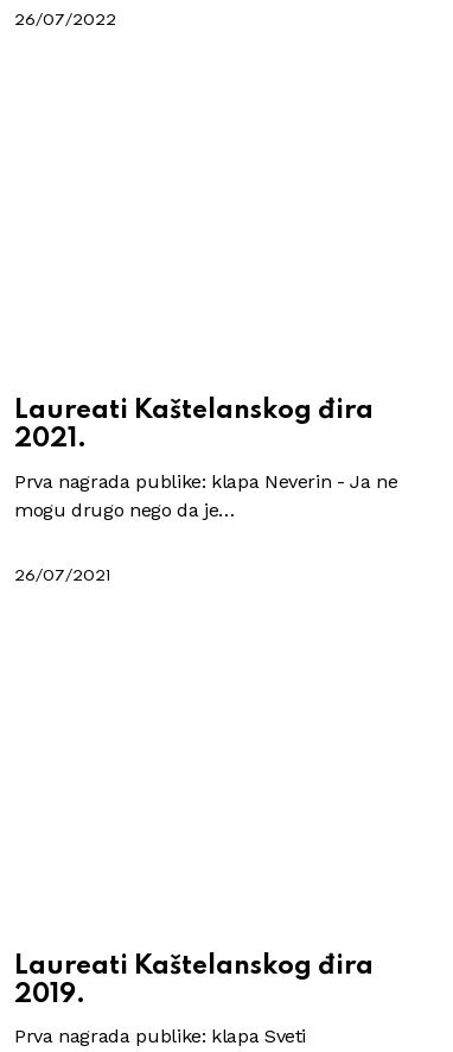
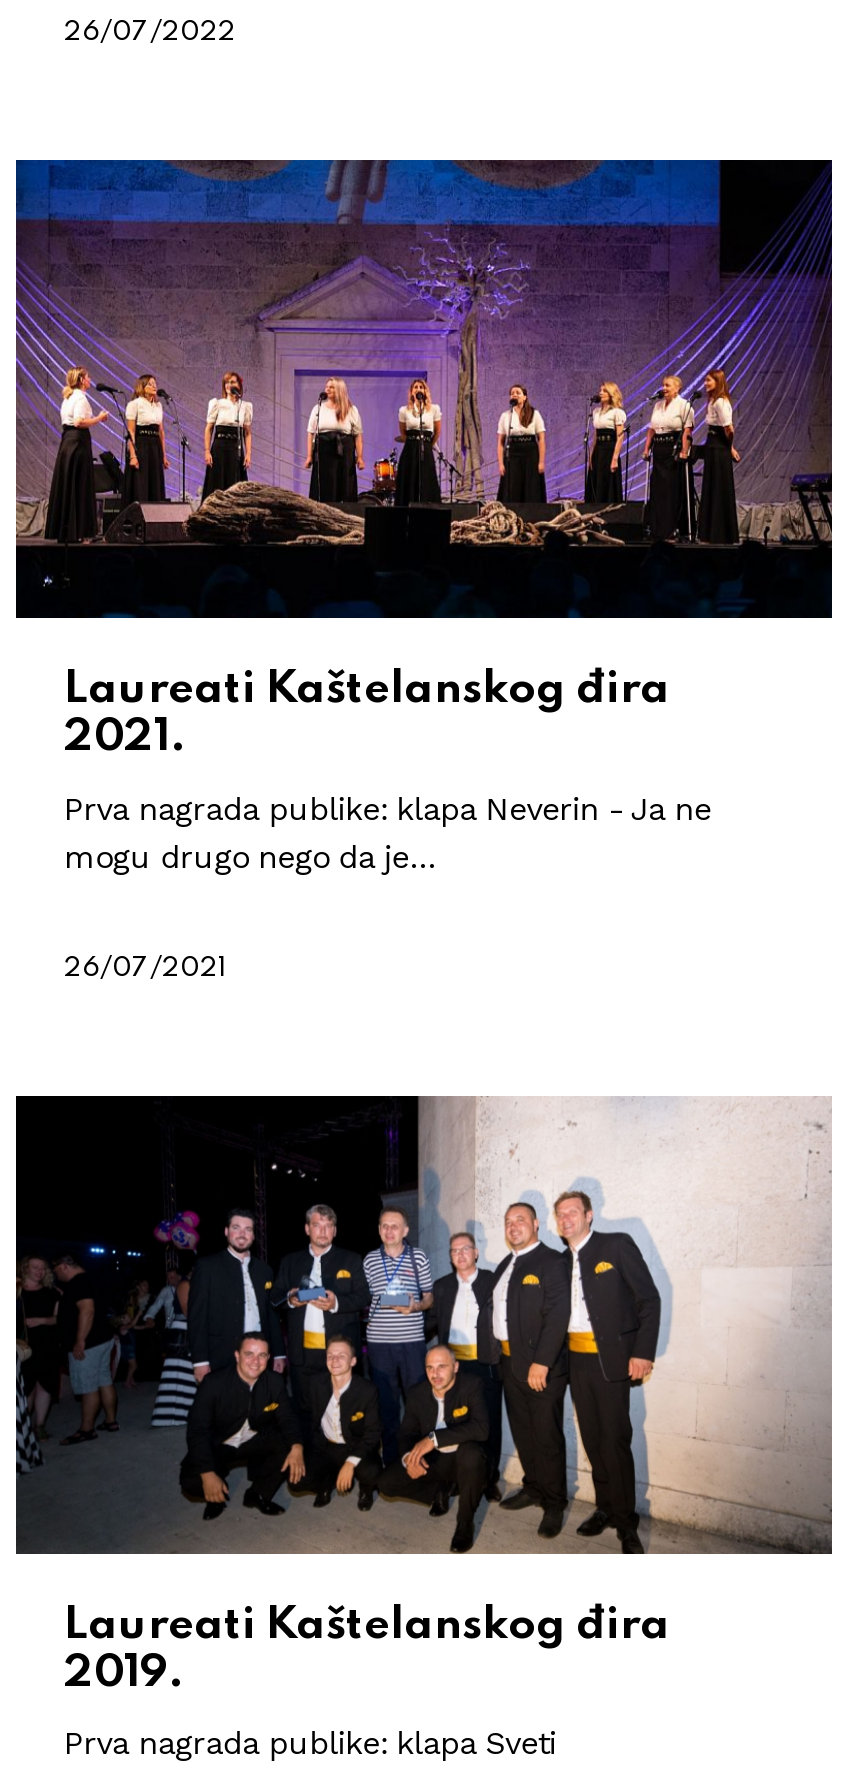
+ [image]

+ [image]
